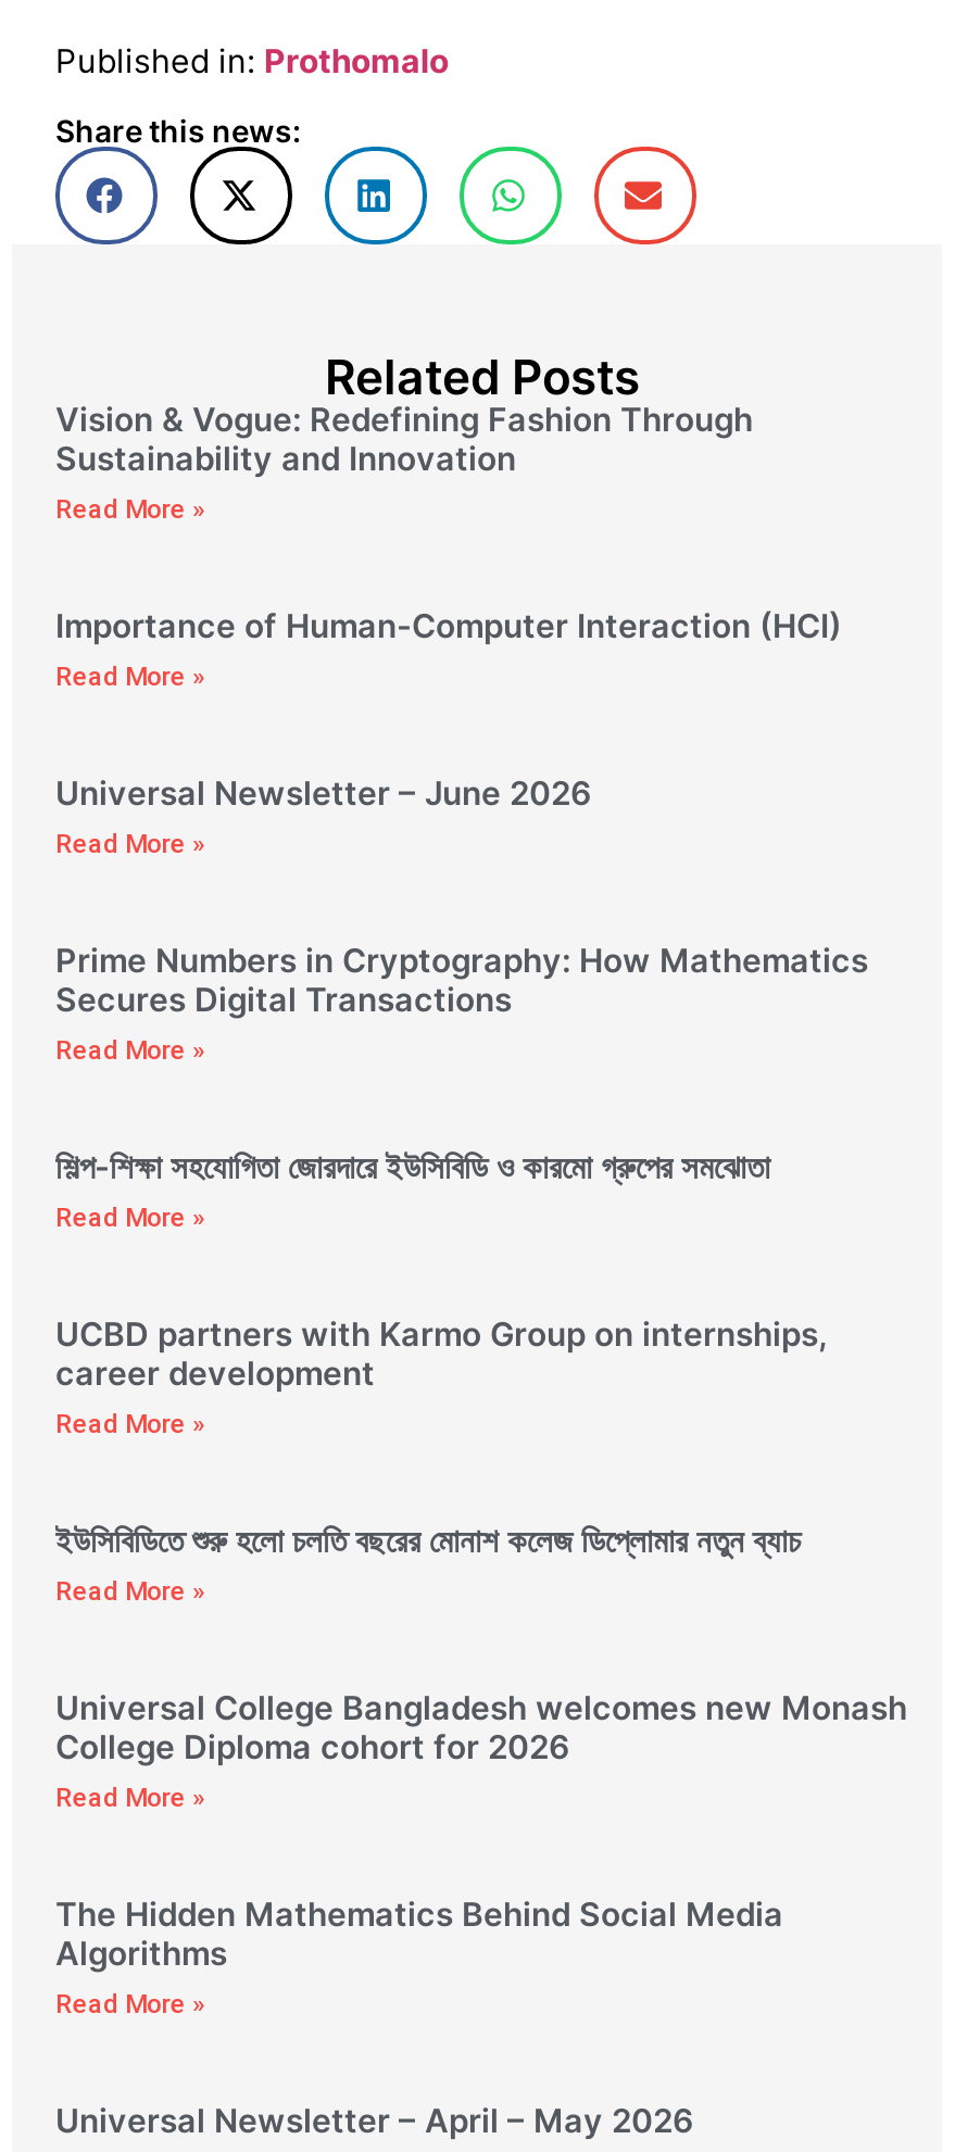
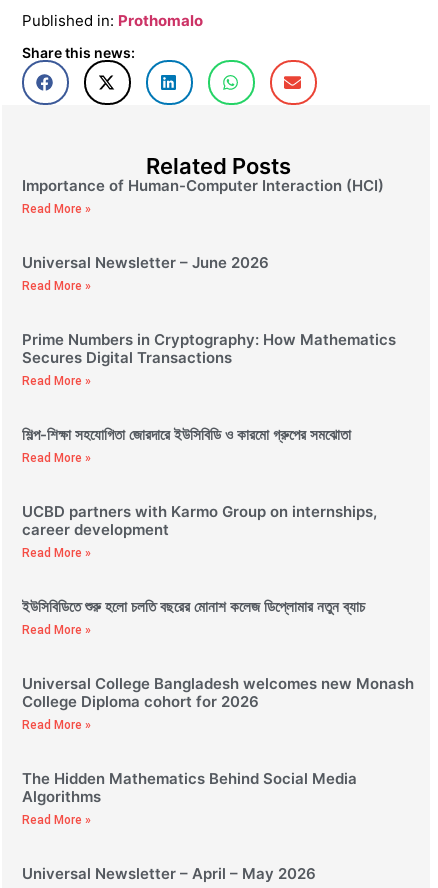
- Vision & Vogue: Redefining Fashion Through
- Sustainability and Innovation
- Read More »
